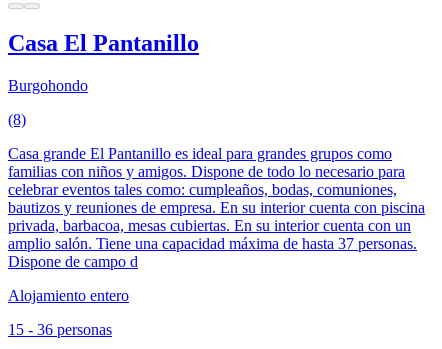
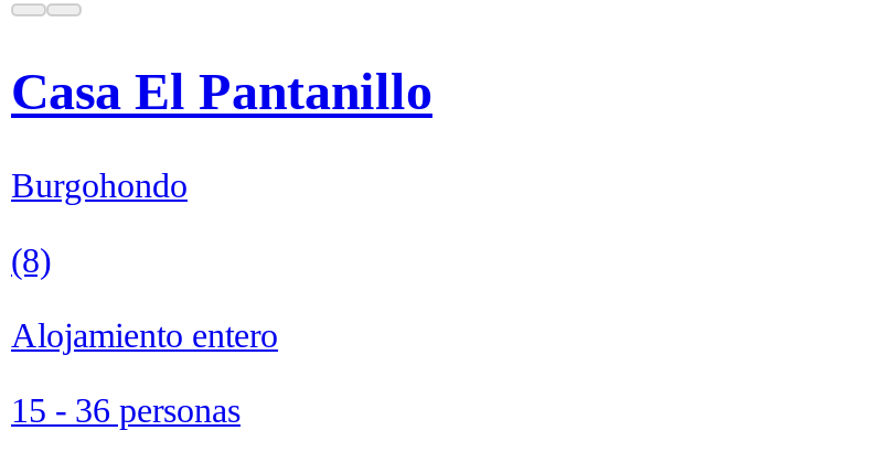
- Casa grande El Pantanillo es ideal para grandes grupos como
- familias con niños y amigos. Dispone de todo lo necesario para
- celebrar eventos tales como: cumpleaños, bodas, comuniones,
- bautizos y reuniones de empresa. En su interior cuenta con piscina
- privada, barbacoa, mesas cubiertas. En su interior cuenta con un
- amplio salón. Tiene una capacidad máxima de hasta 37 personas.
- Dispone de campo d
